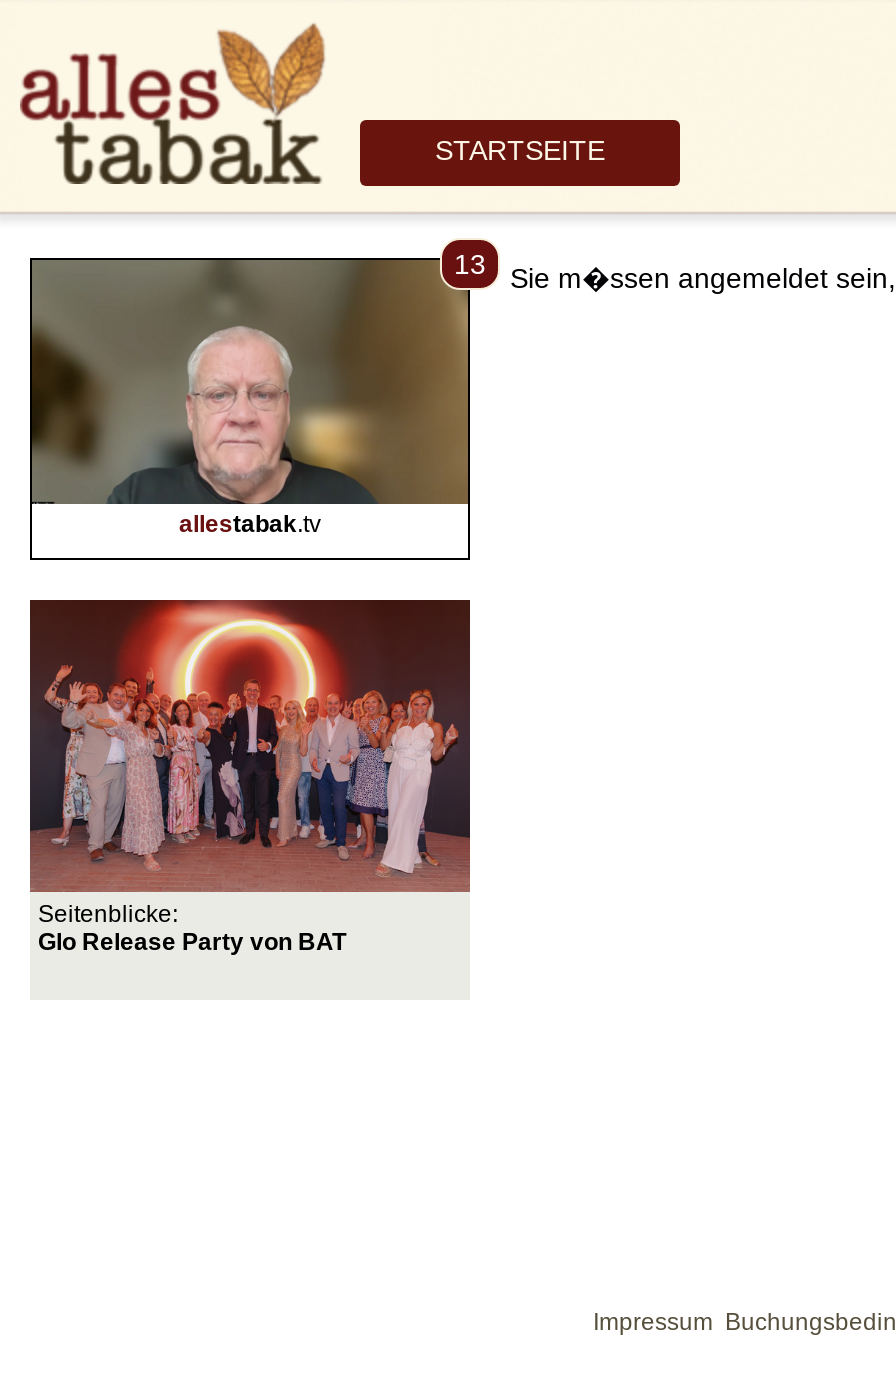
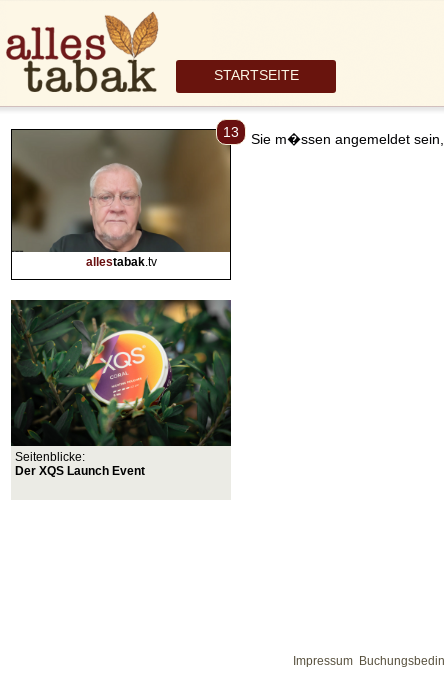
- [image]
- Glo Release Party von BAT
+ [image]
+ Der XQS Launch Event
